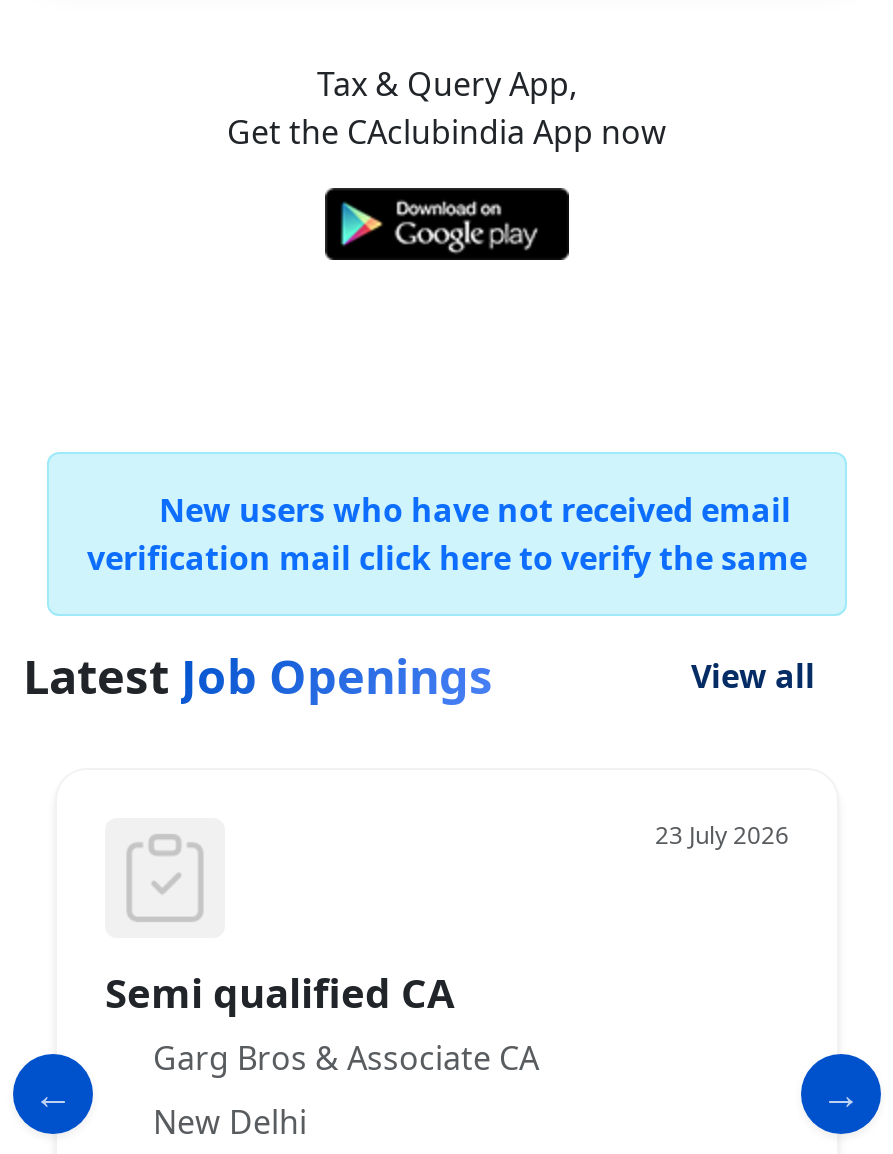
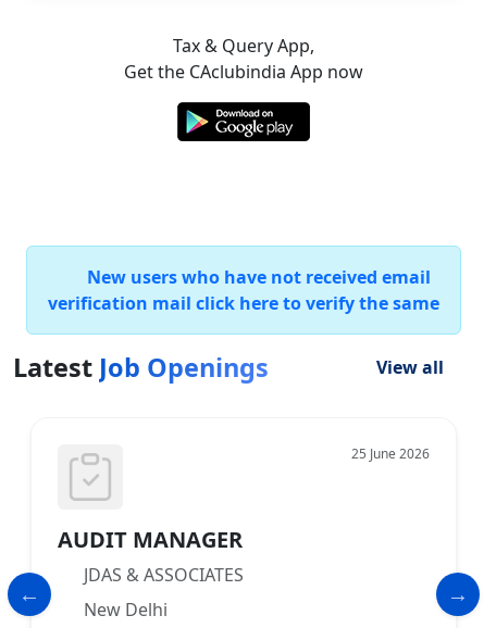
- 23 July 2026
+ 25 June 2026

- Semi qualified CA
- Garg Bros & Associate CA
+ AUDIT MANAGER
+ JDAS & ASSOCIATES
